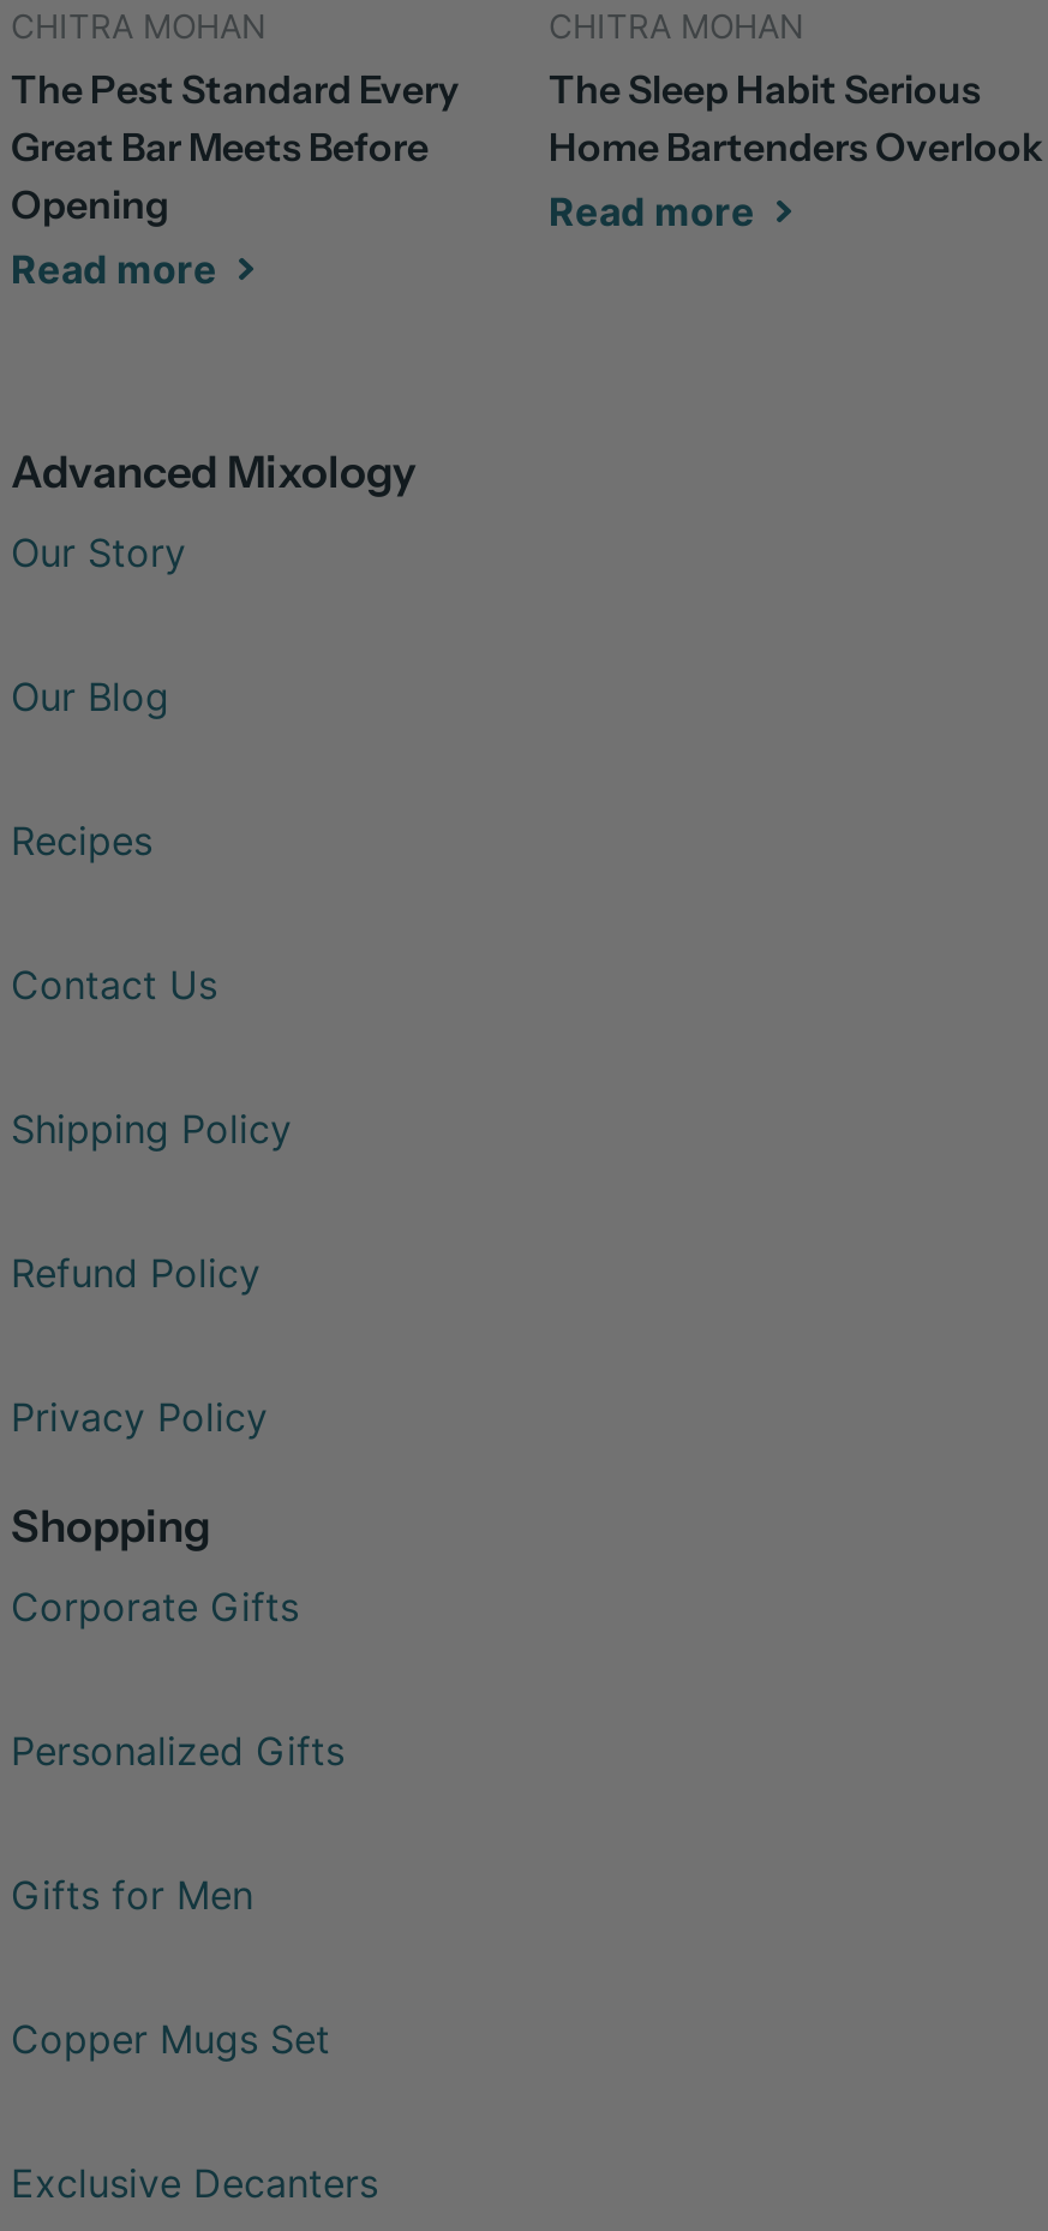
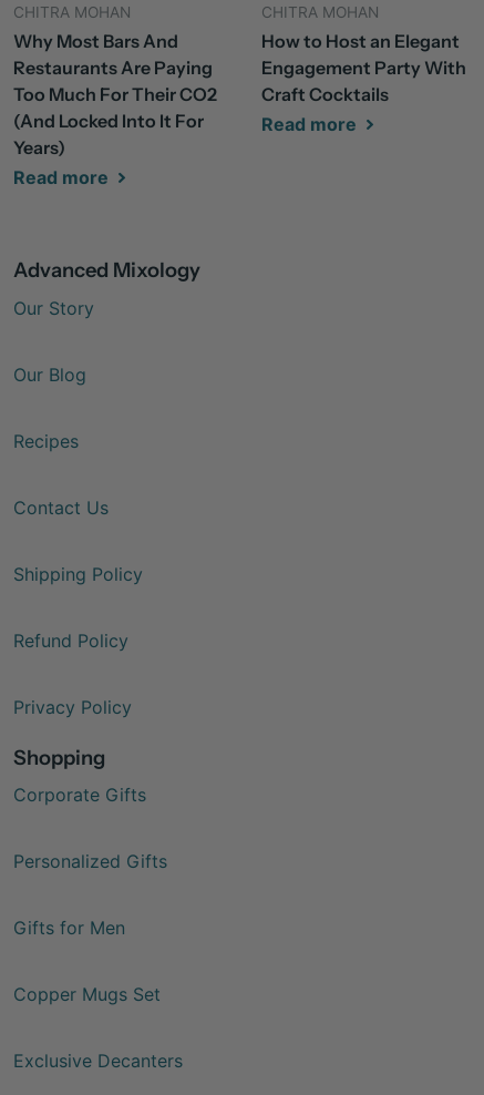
- The Pest Standard Every
- Great Bar Meets Before
- Opening
+ Why Most Bars And
+ Restaurants Are Paying
+ Too Much For Their CO2
+ (And Locked Into It For
+ Years)

- The Sleep Habit Serious
- Home Bartenders Overlook
+ How to Host an Elegant
+ Engagement Party With
+ Craft Cocktails
